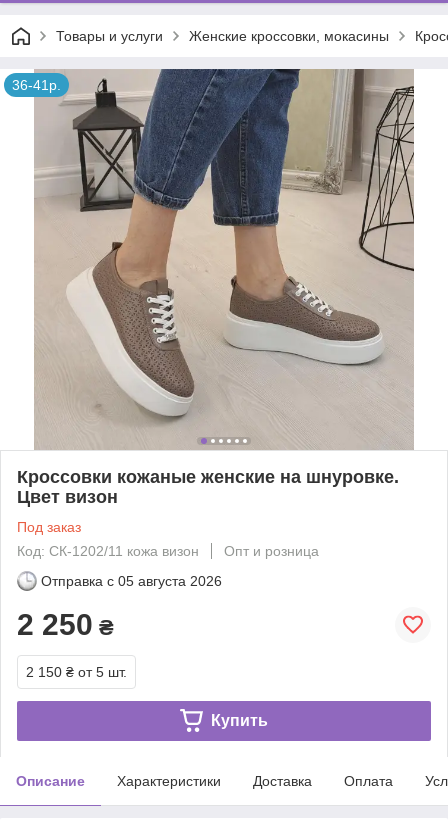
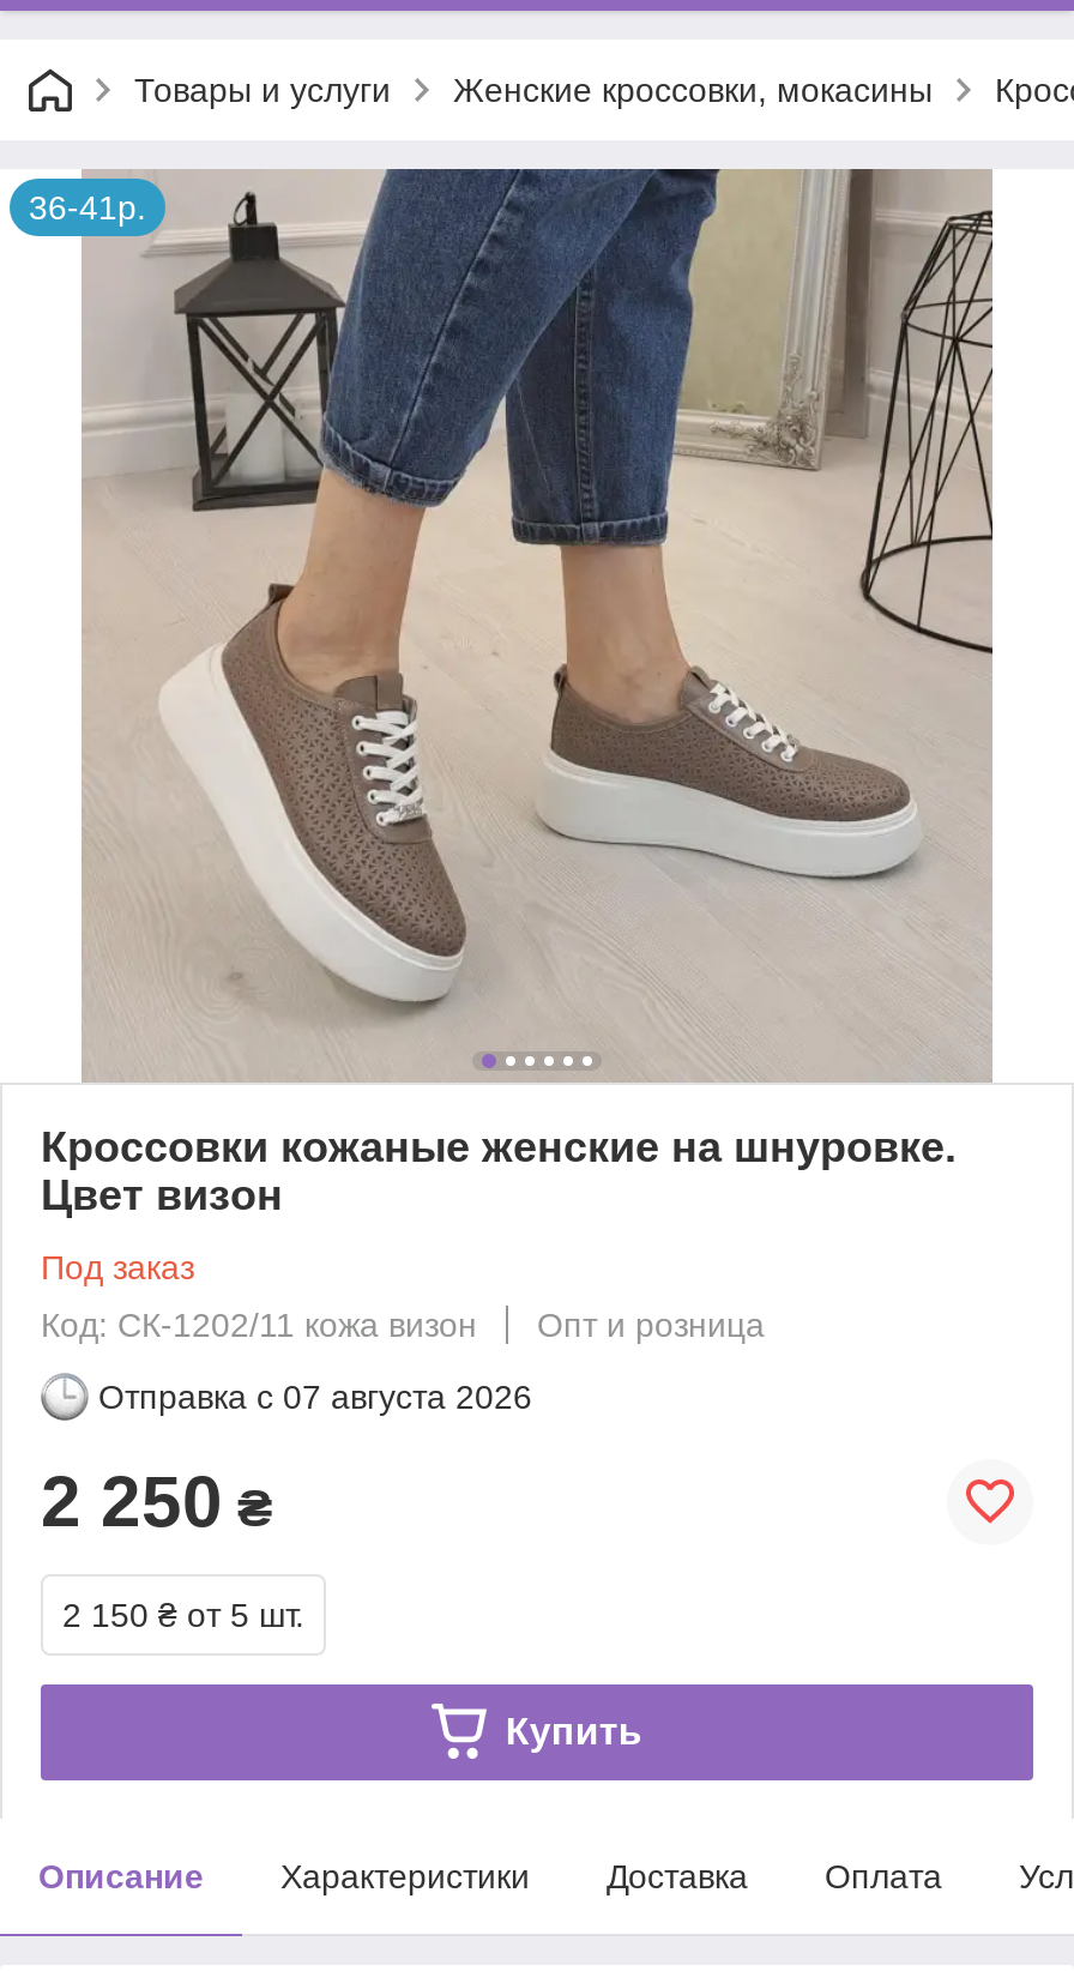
- Отправка с 05 августа 2026
+ Отправка с 07 августа 2026
